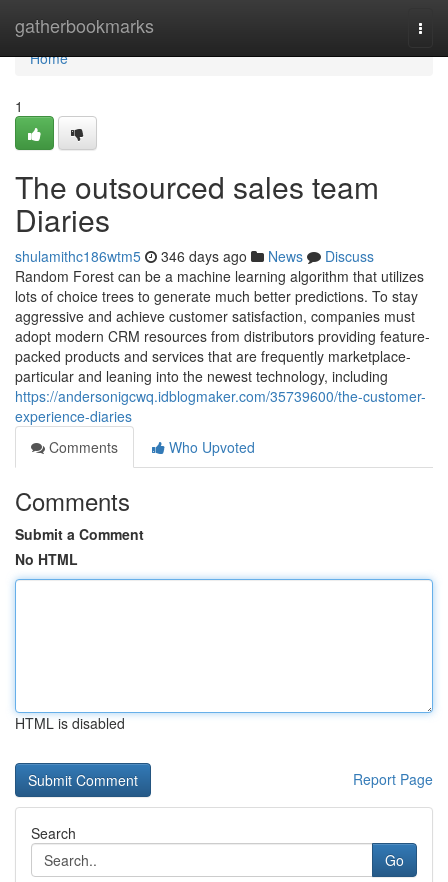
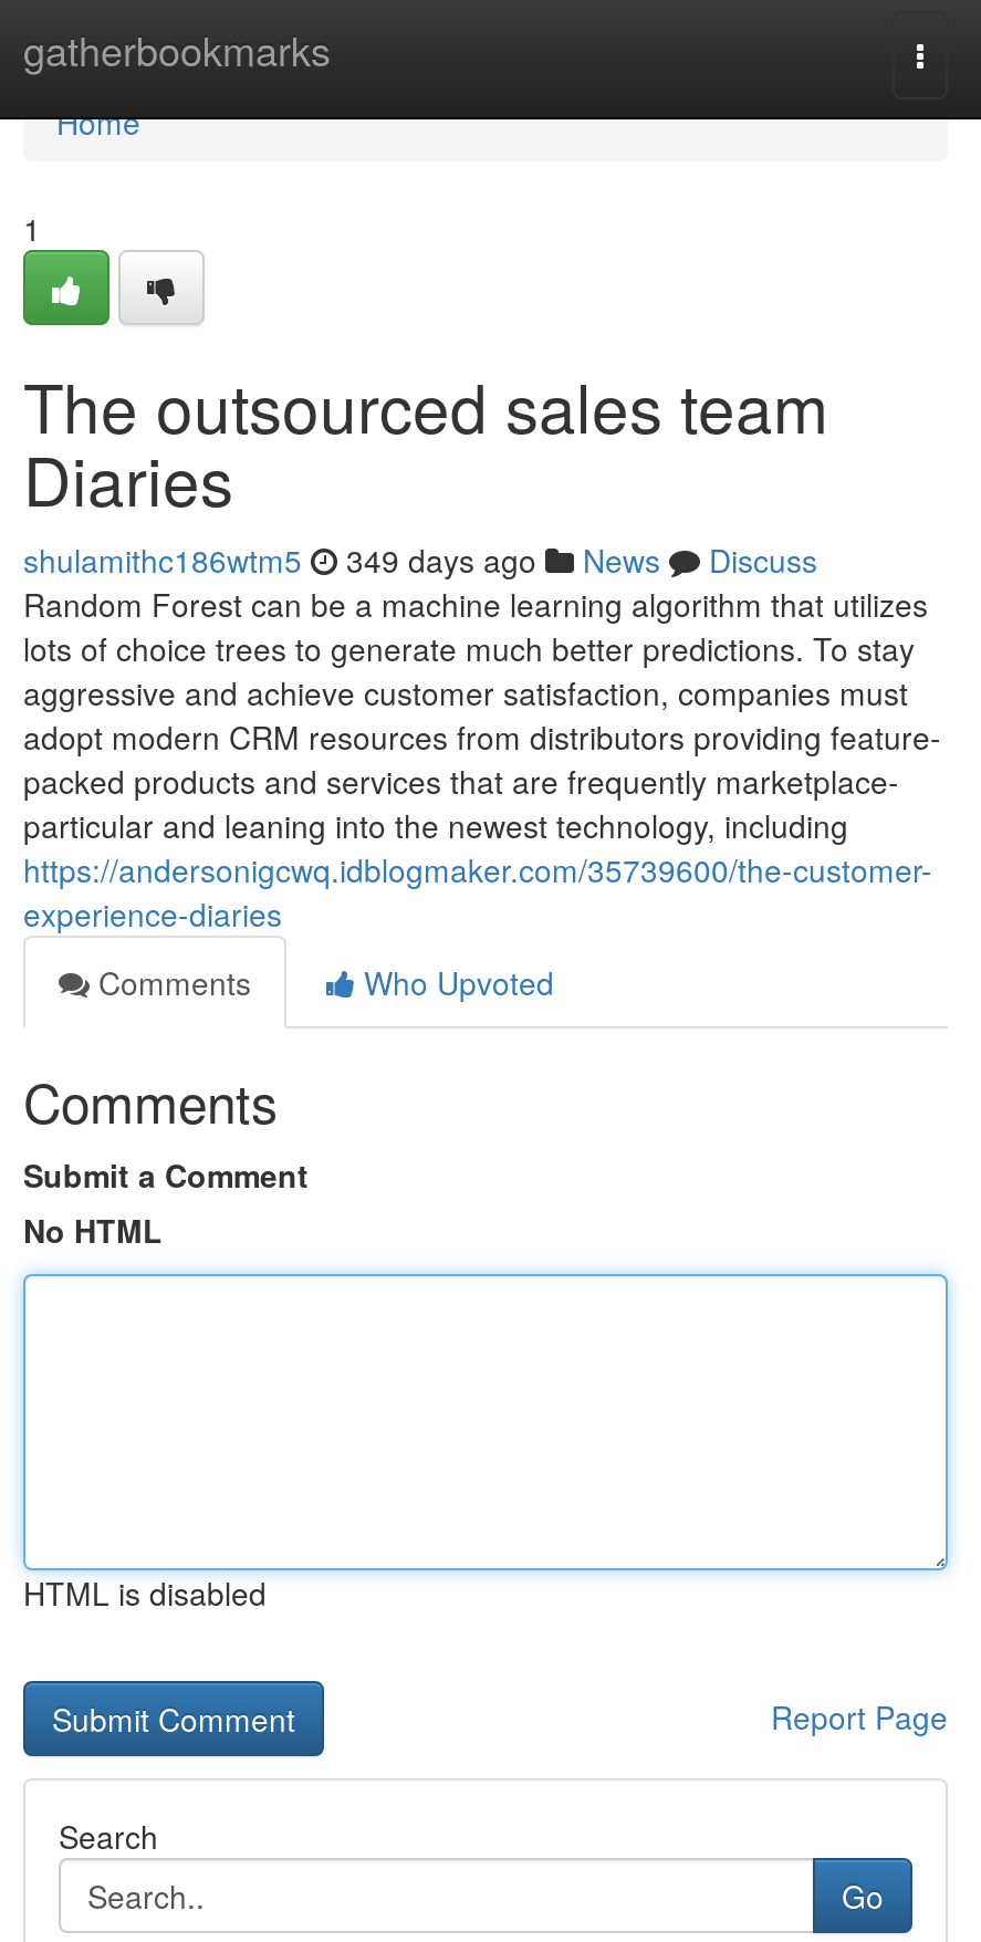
- shulamithc186wtm5 346 days ago News Discuss
+ shulamithc186wtm5 349 days ago News Discuss
